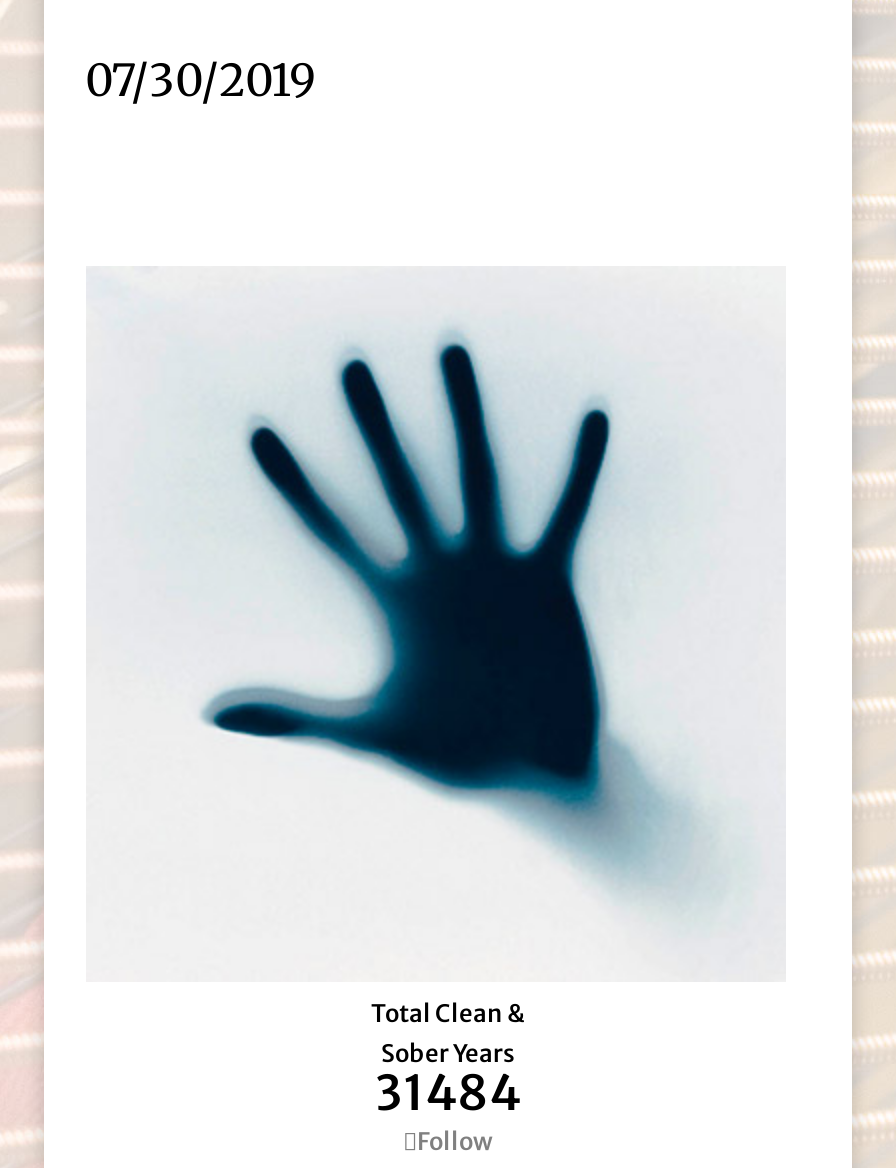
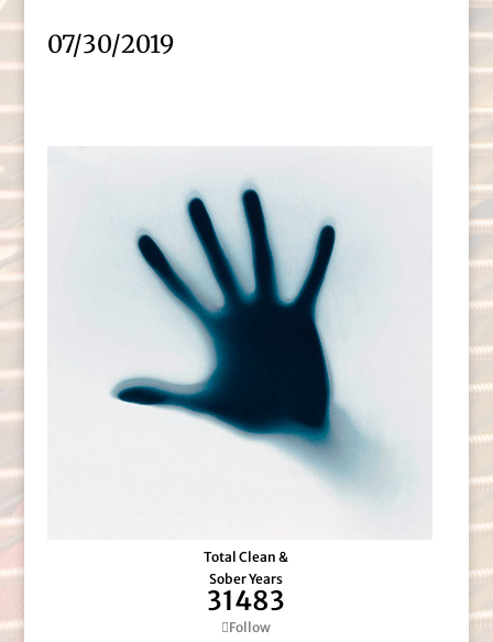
- 31484
+ 31483
